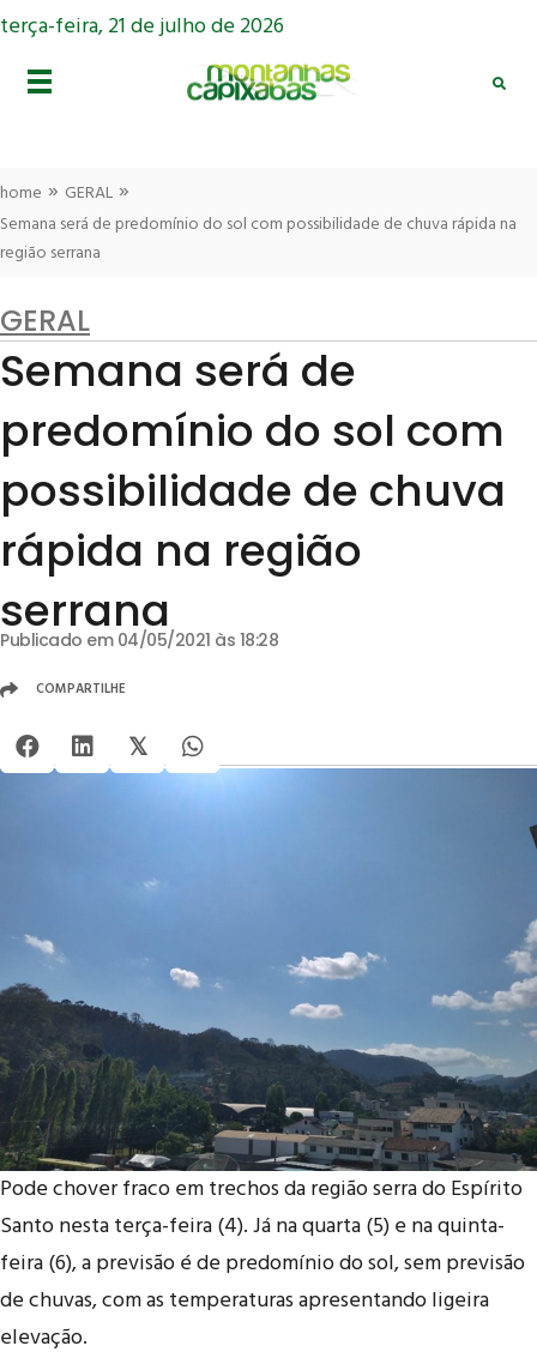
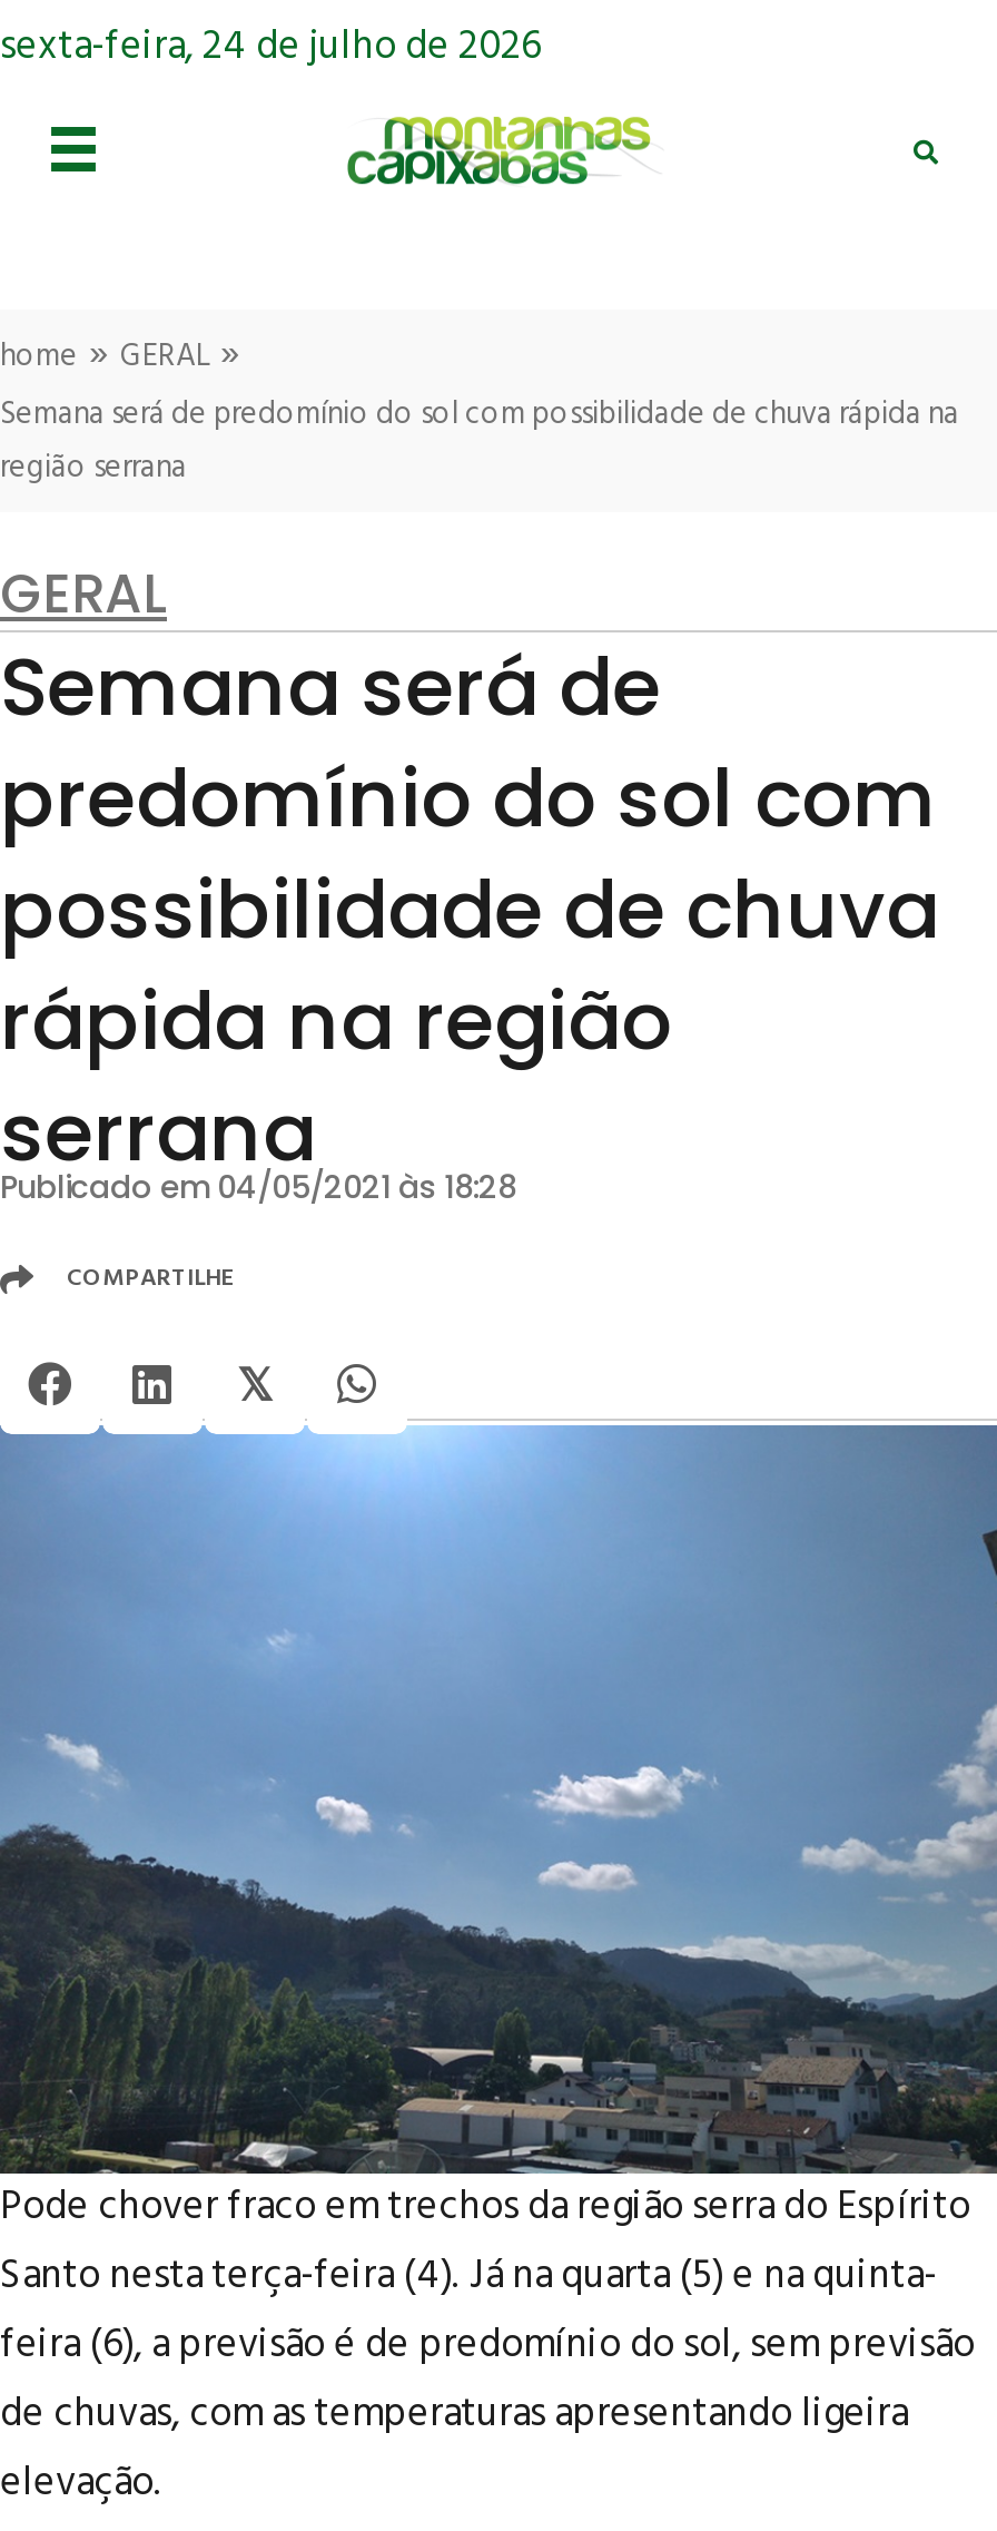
- terça-feira, 21 de julho de 2026
+ sexta-feira, 24 de julho de 2026
